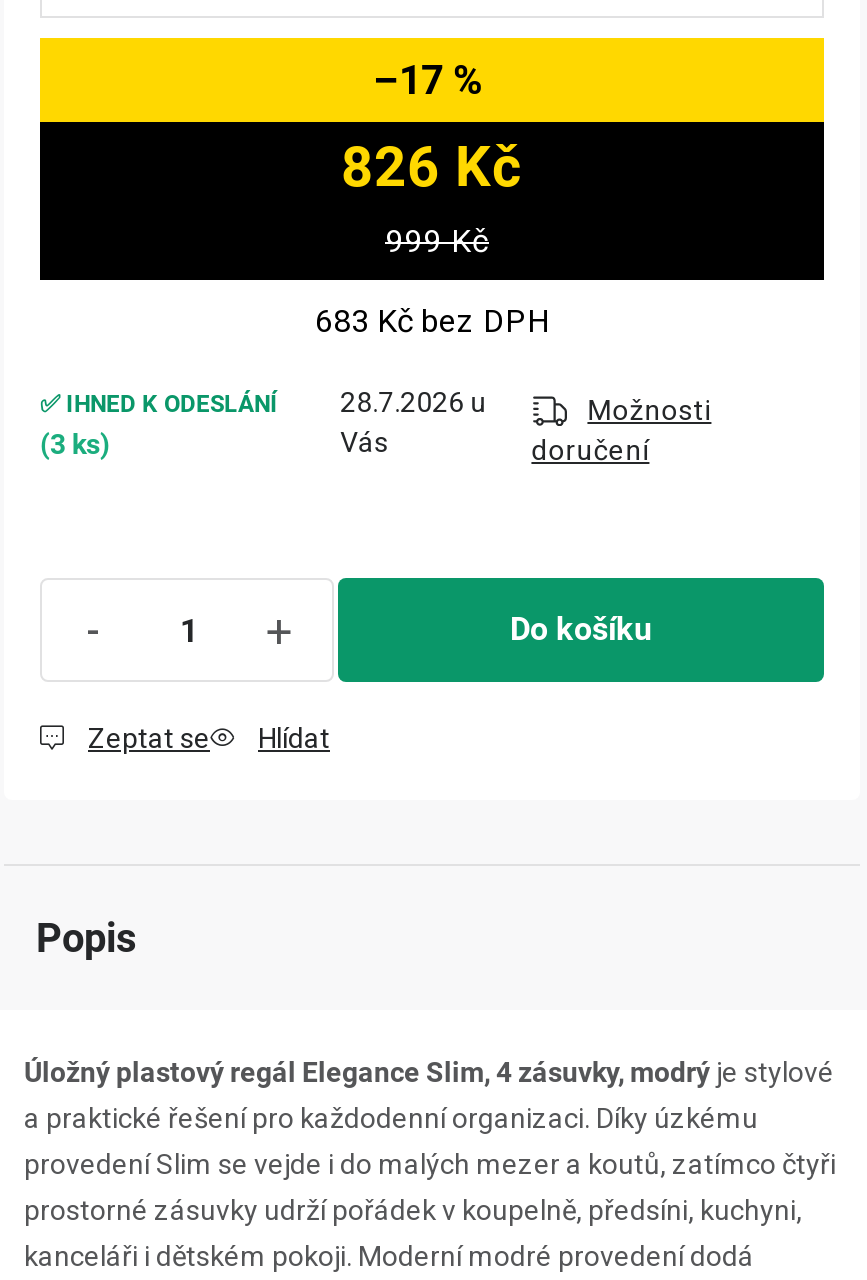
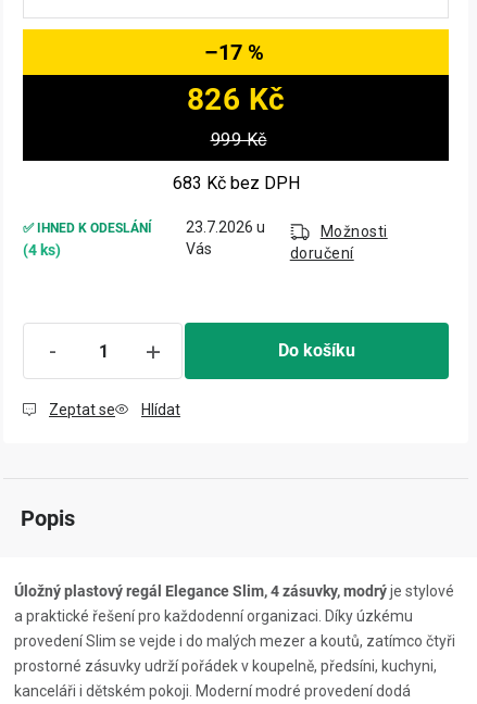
- 28.7.2026
+ 23.7.2026

- (3 ks)
+ (4 ks)
